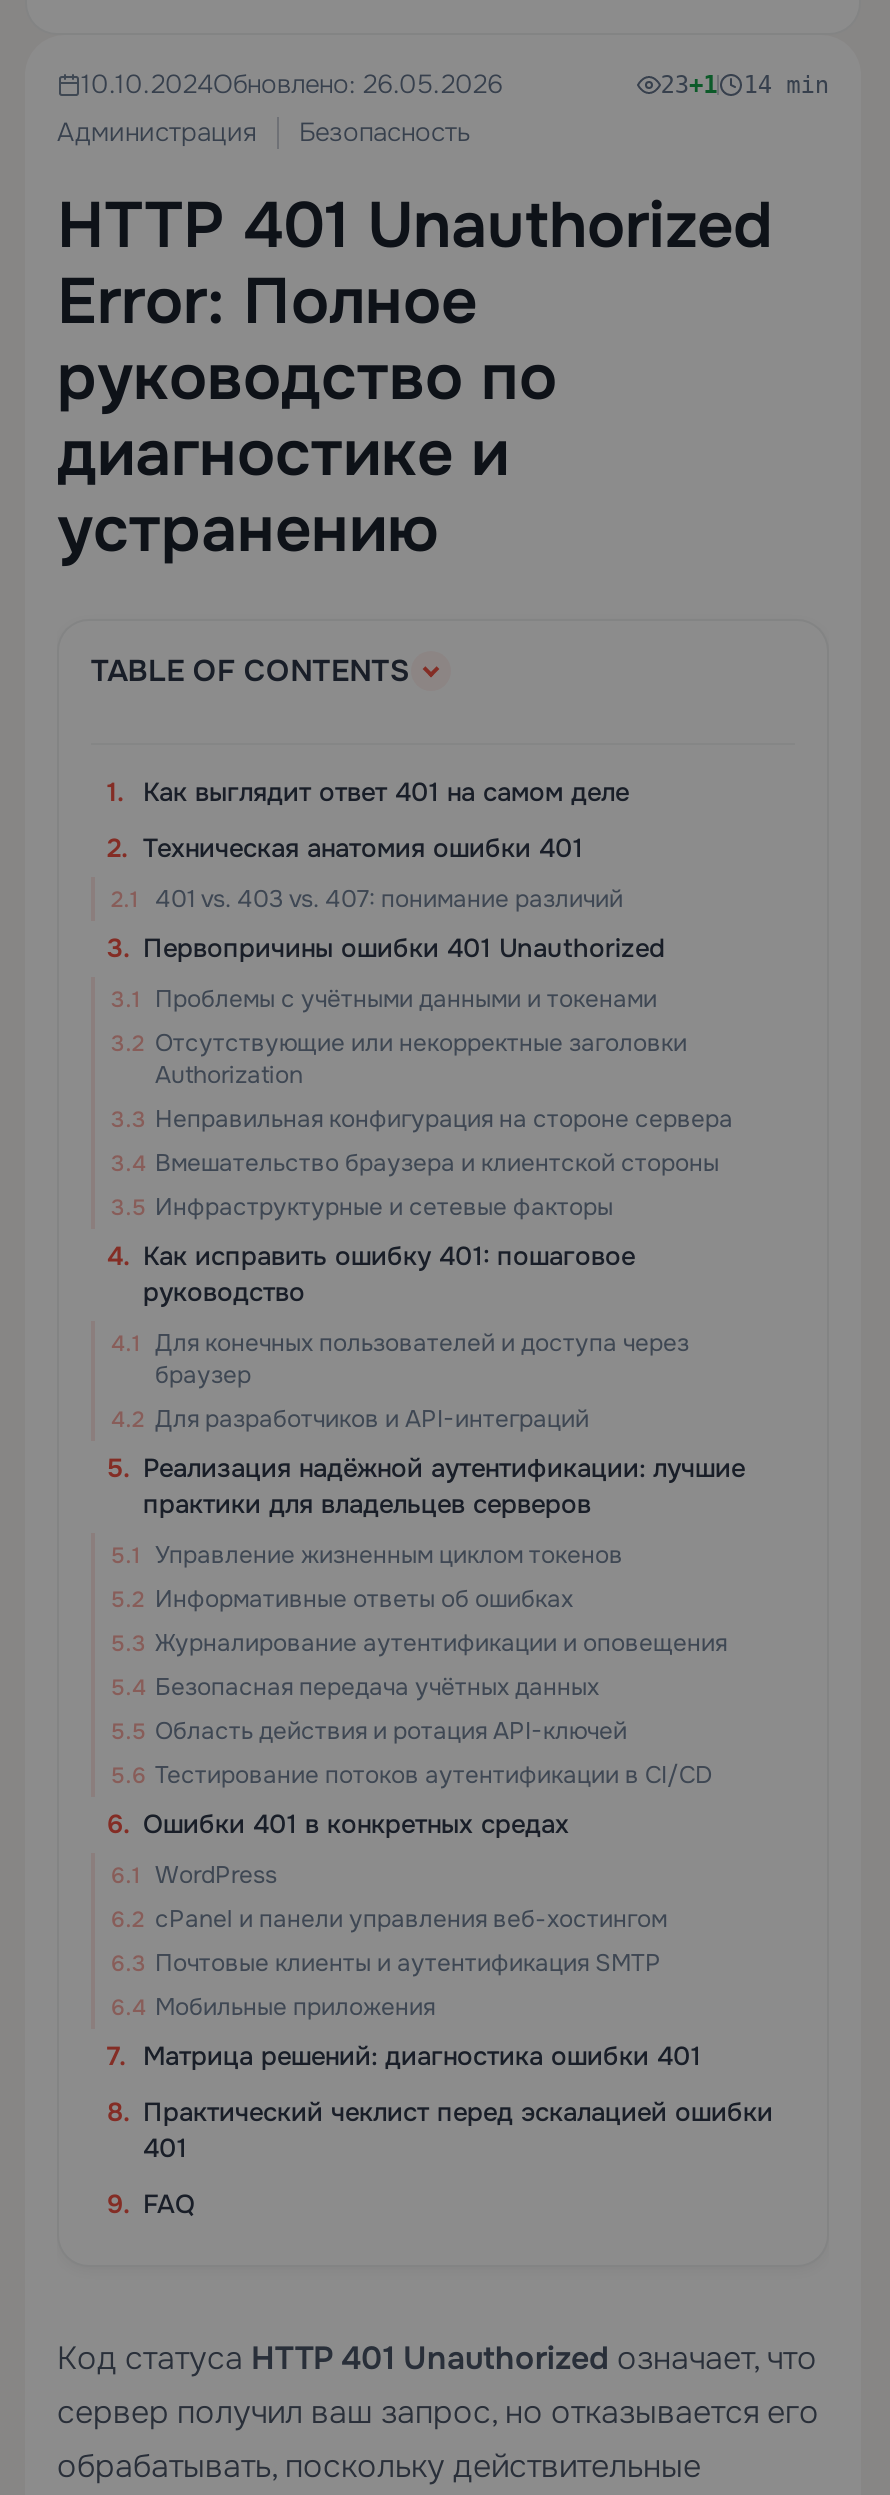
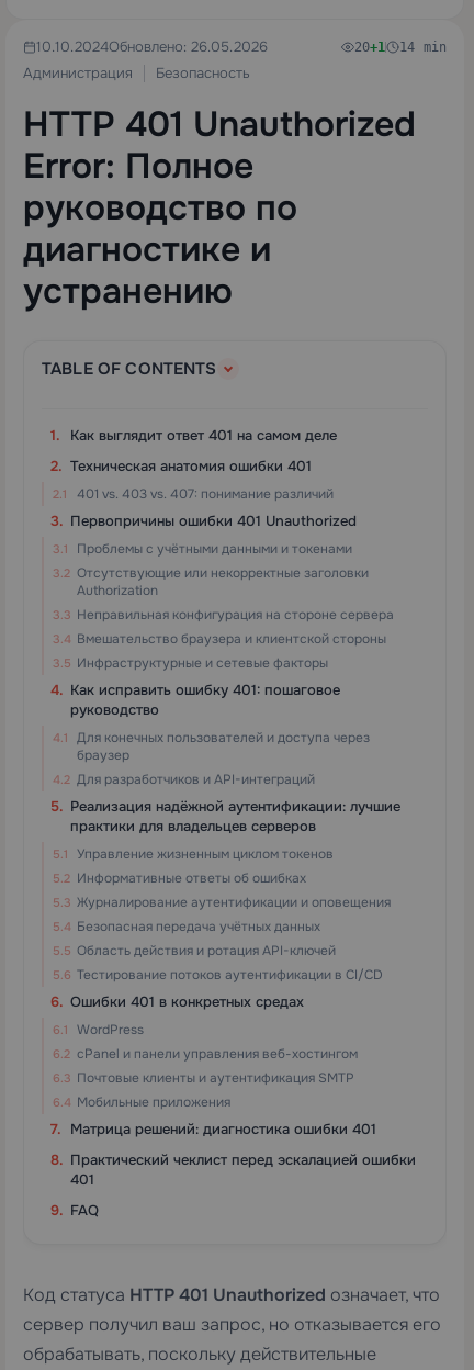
- 23+1 14 min
+ 20+1 14 min
